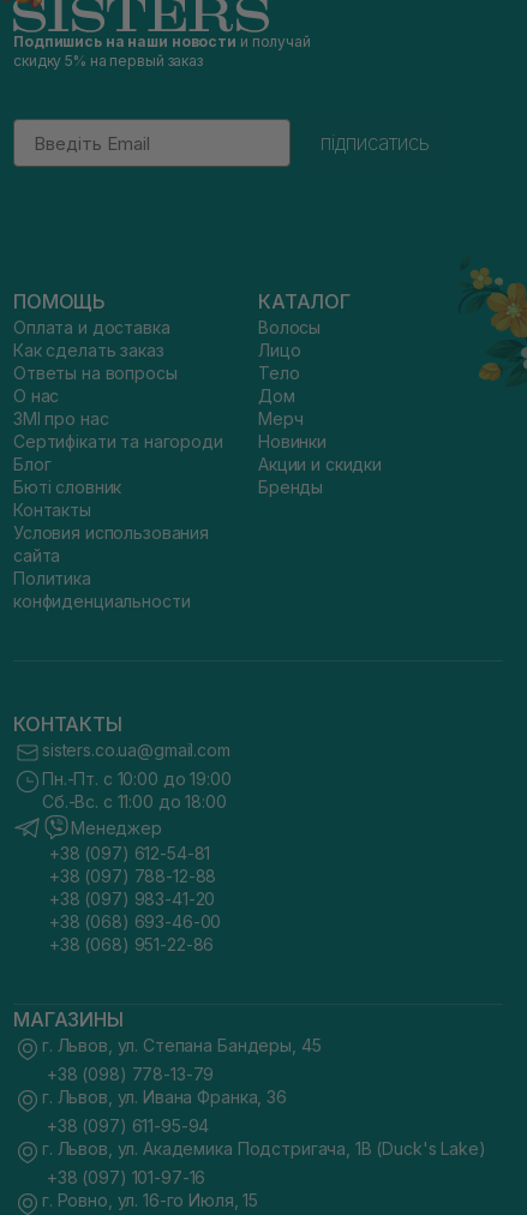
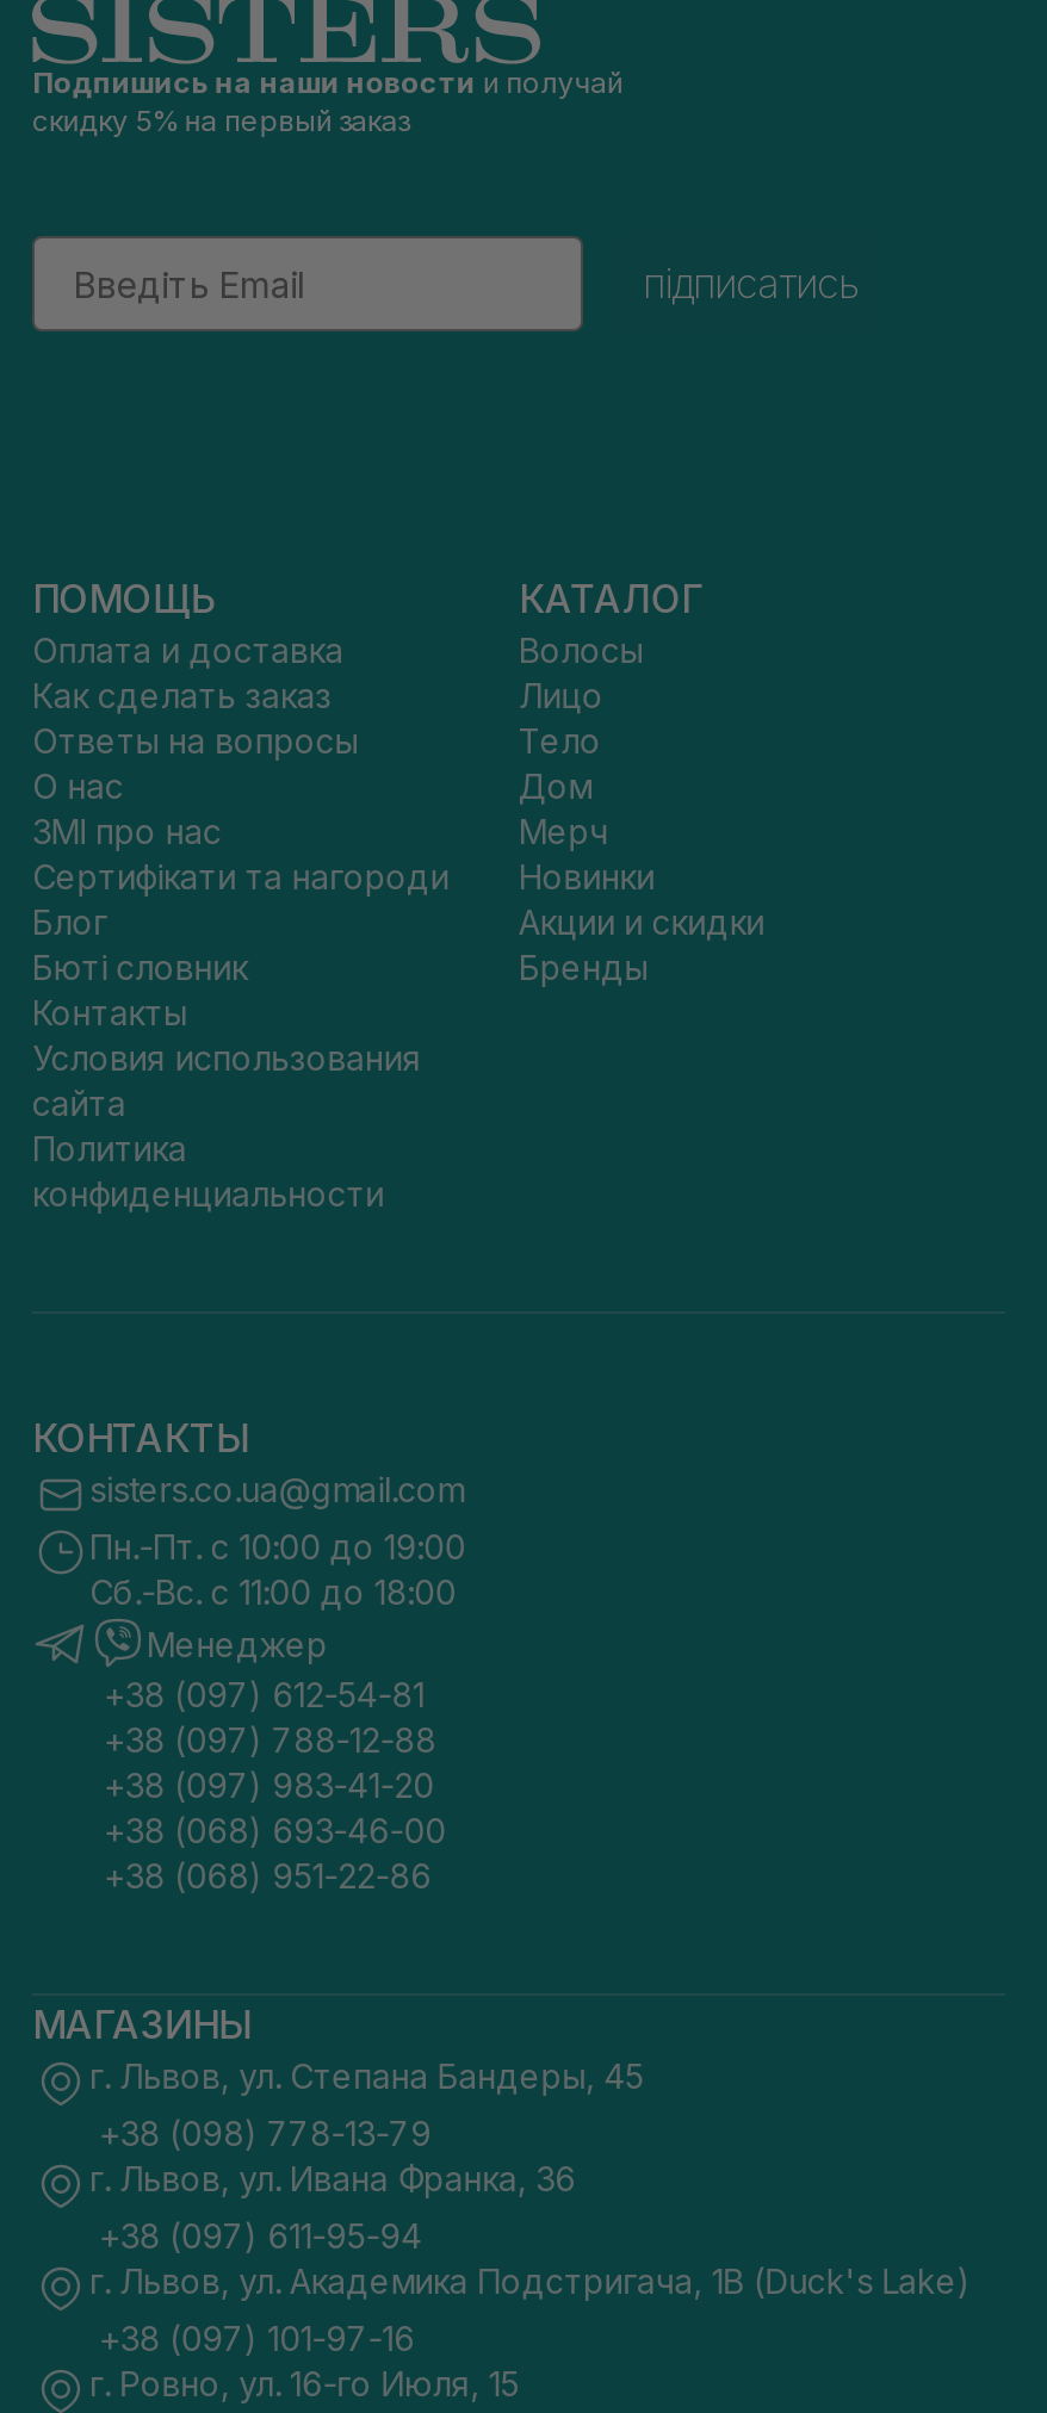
- [image]
